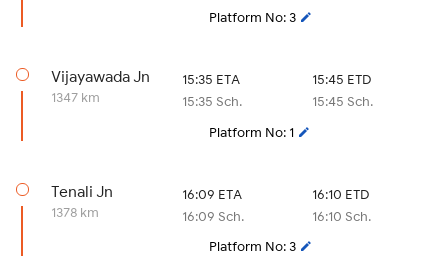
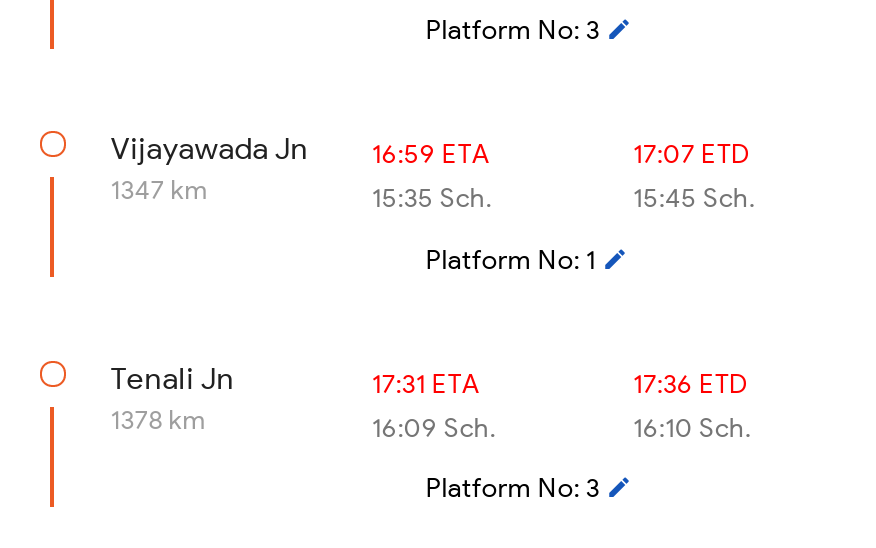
- Vijayawada Jn 15:35 ETA
+ Vijayawada Jn 16:59 ETA

- 15:45 ETD
+ 17:07 ETD

- 16:09 ETA
+ 17:31 ETA

- 16:10 ETD
+ 17:36 ETD
